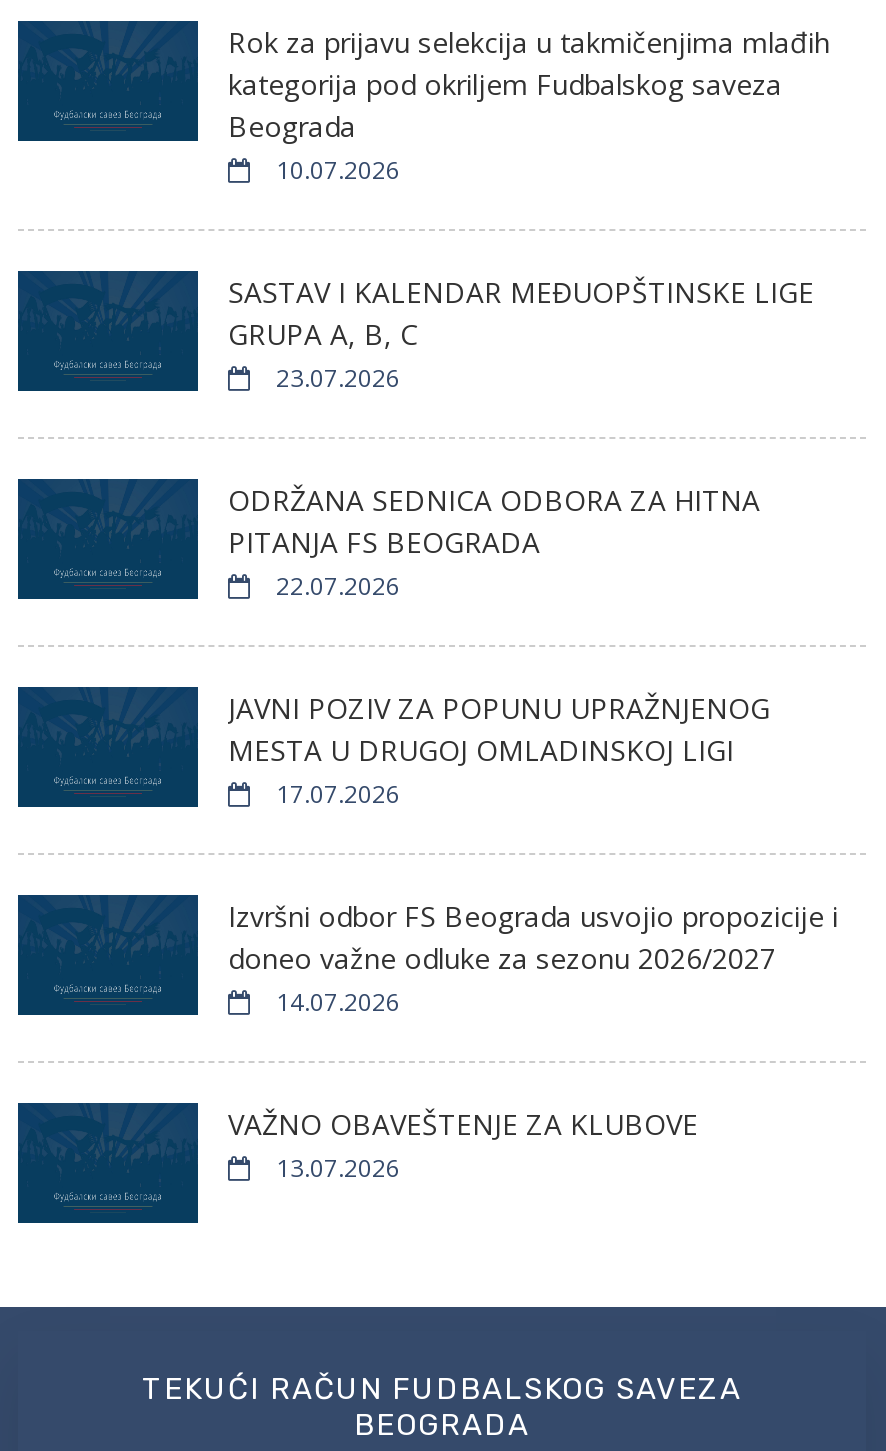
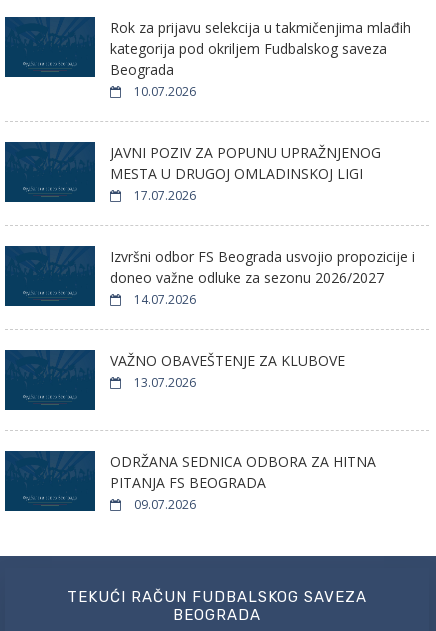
- SASTAV I KALENDAR MEĐUOPŠTINSKE LIGE
- GRUPA A, B, C
- 23.07.2026
- 22.07.2026

moved down: ODRŽANA SEDNICA ODBORA ZA HITNA | PITANJA FS BEOGRADA

moved up: JAVNI POZIV ZA POPUNU UPRAŽNJENOG | MESTA U DRUGOJ OMLADINSKOJ LIGI | 17.07.2026 | Izvršni odbor FS Beograda usvojio propozicije i | doneo važne odluke za sezonu 2026/2027 | 14.07.2026 | VAŽNO OBAVEŠTENJE ZA KLUBOVE | 13.07.2026

+ 09.07.2026
